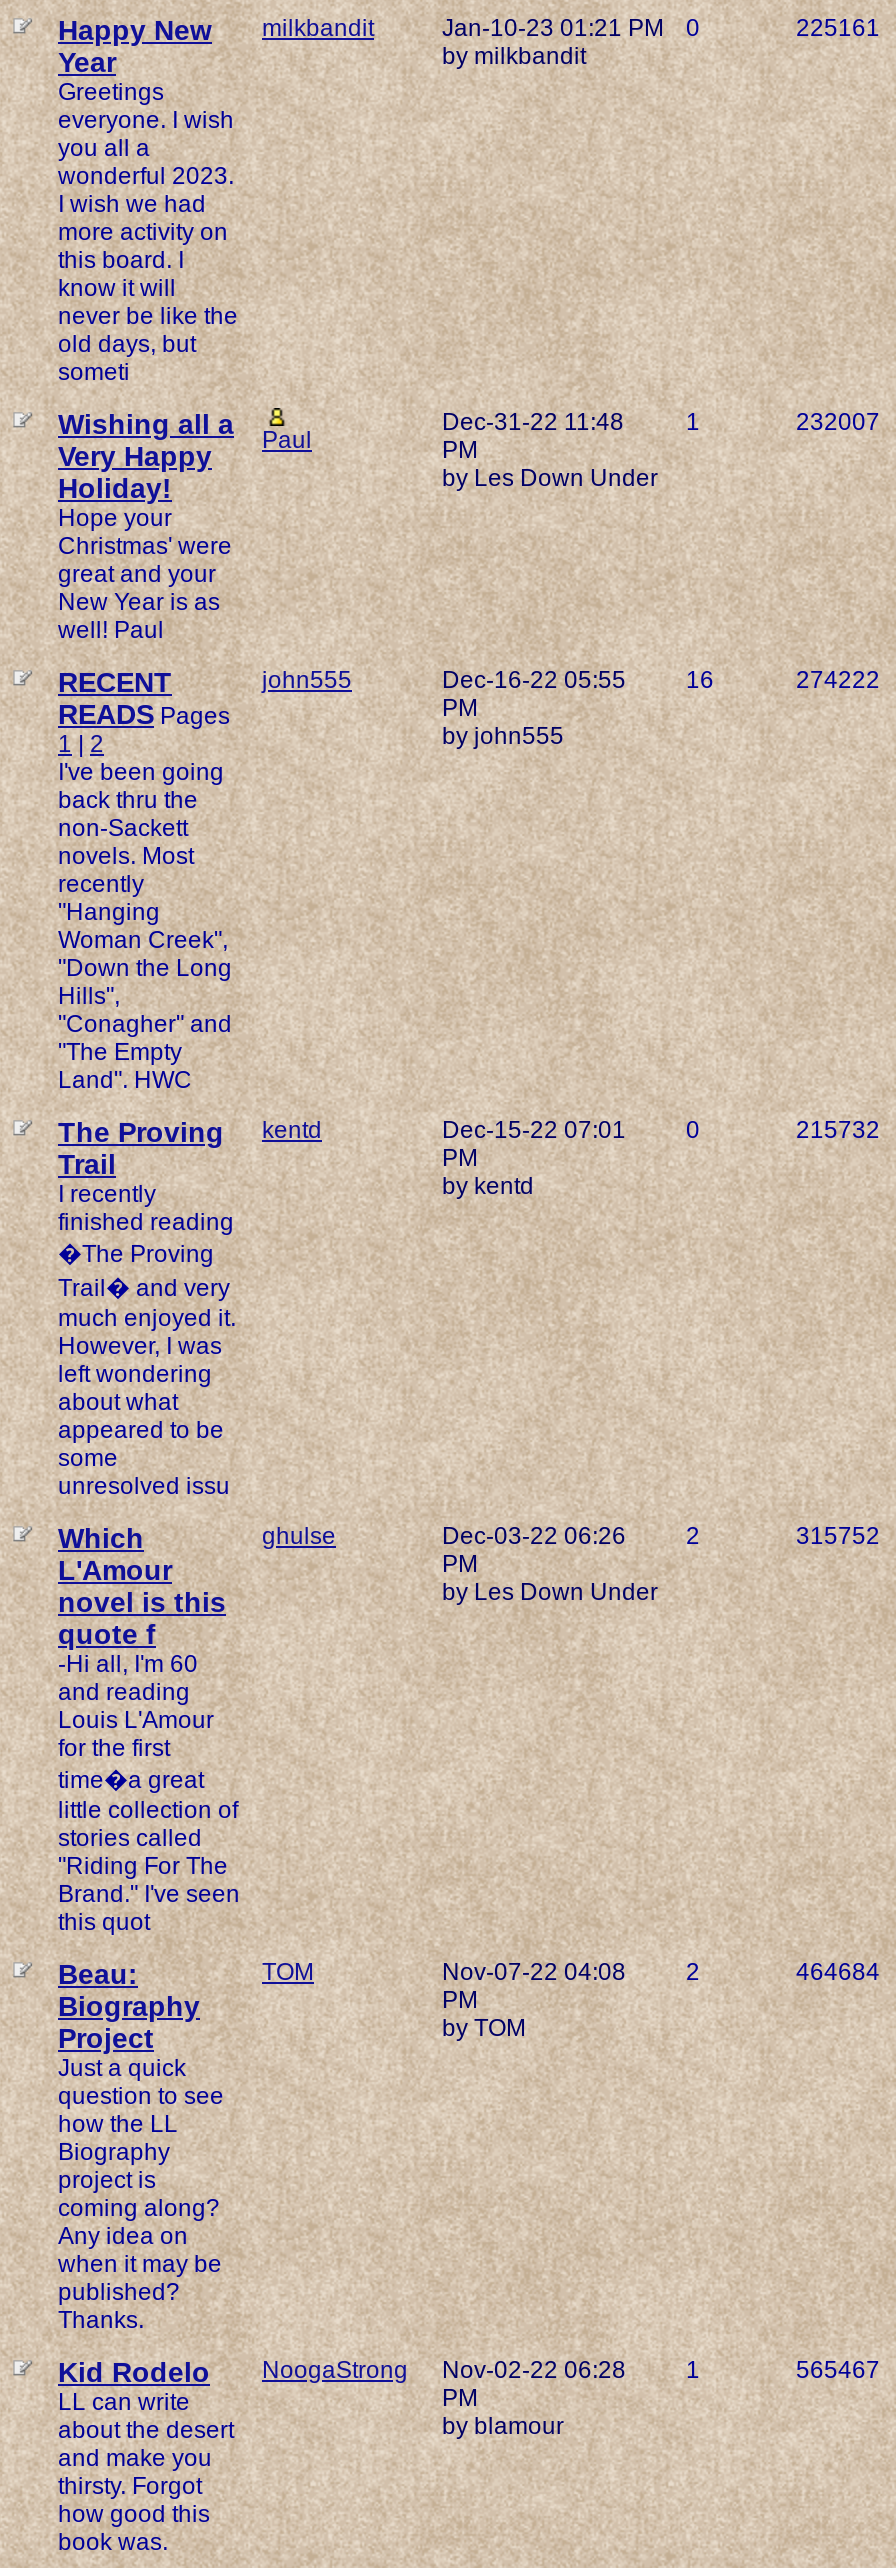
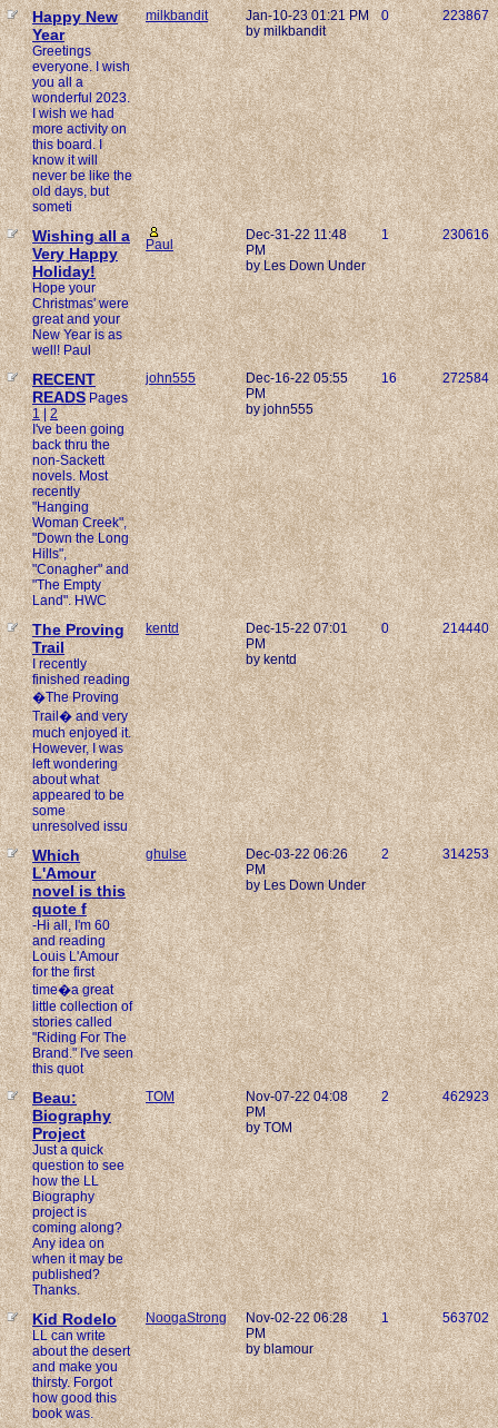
- 225161
+ 223867

- 232007
+ 230616

- 274222
+ 272584

- 215732
+ 214440

- 315752
+ 314253

- 464684
+ 462923

- 565467
+ 563702
